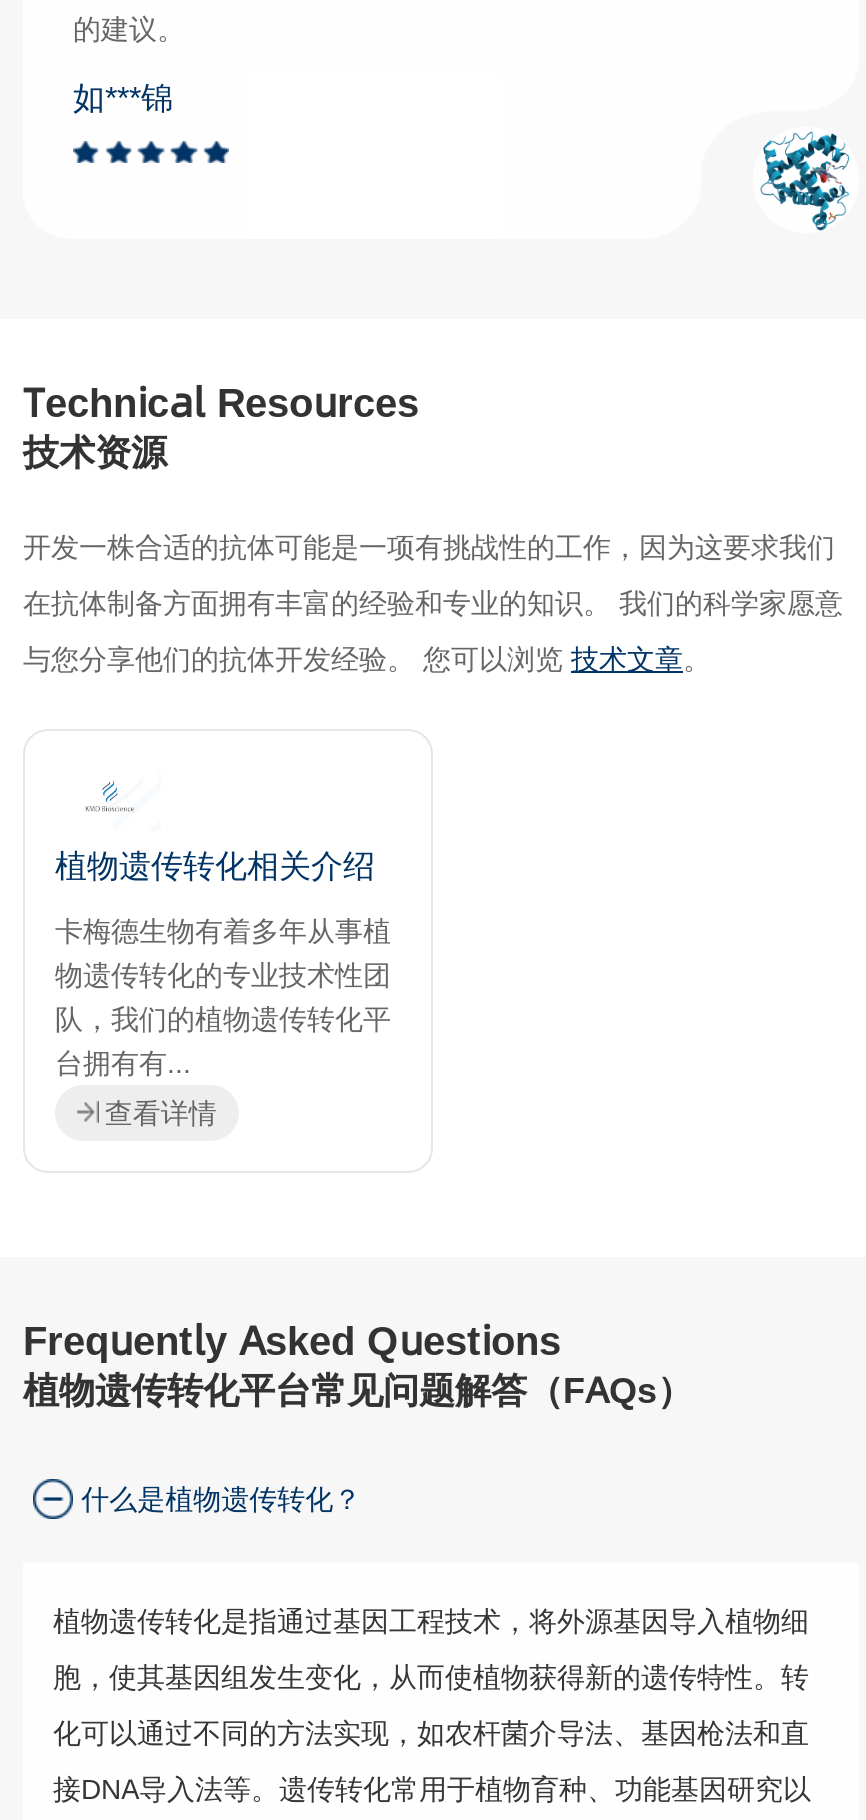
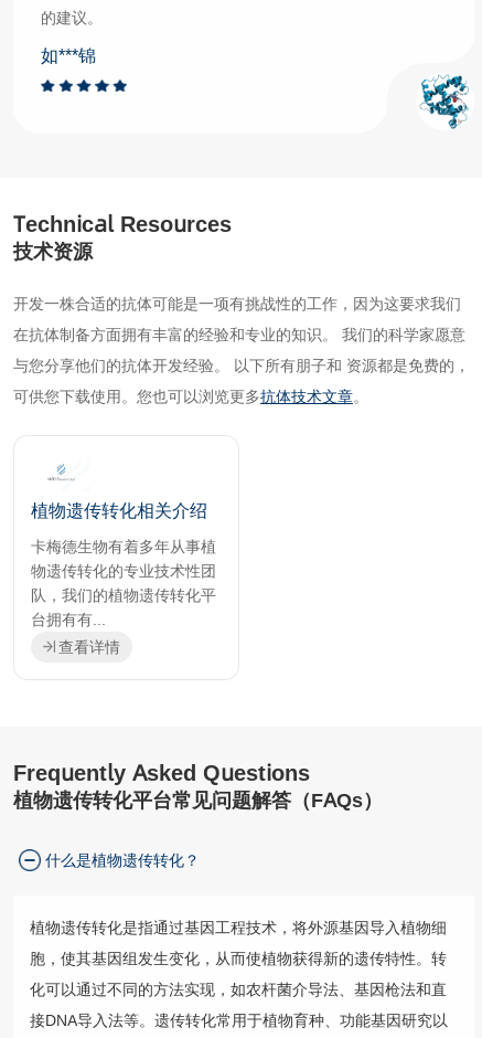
- 与您分享他们的抗体开发经验。 您可以浏览技术文章。
+ 与您分享他们的抗体开发经验。 以下所有朋子和 资源都是免费的，
+ 可供您下载使用。您也可以浏览更多抗体技术文章。
